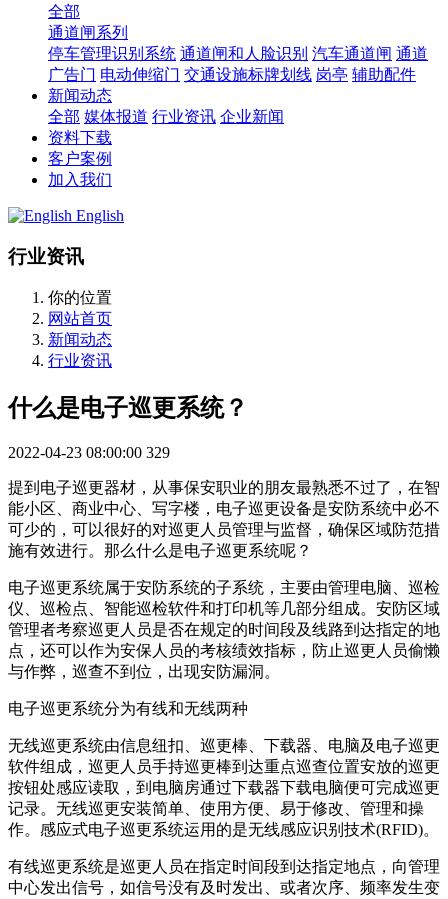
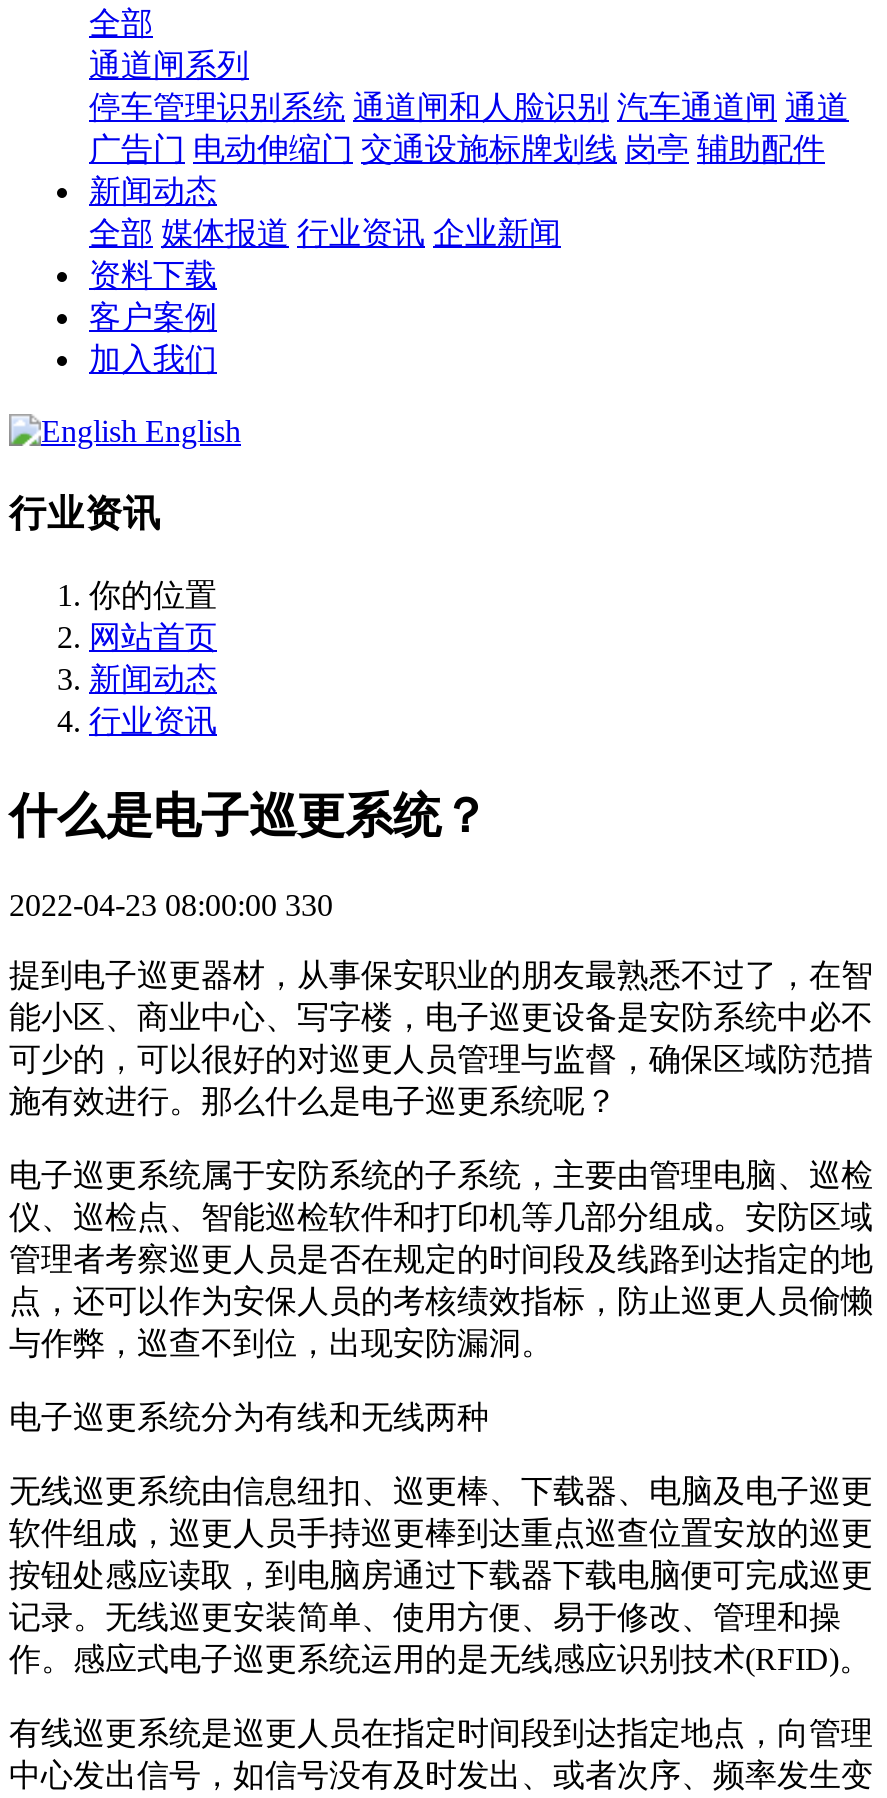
- 2022-04-23 08:00:00 329
+ 2022-04-23 08:00:00 330
